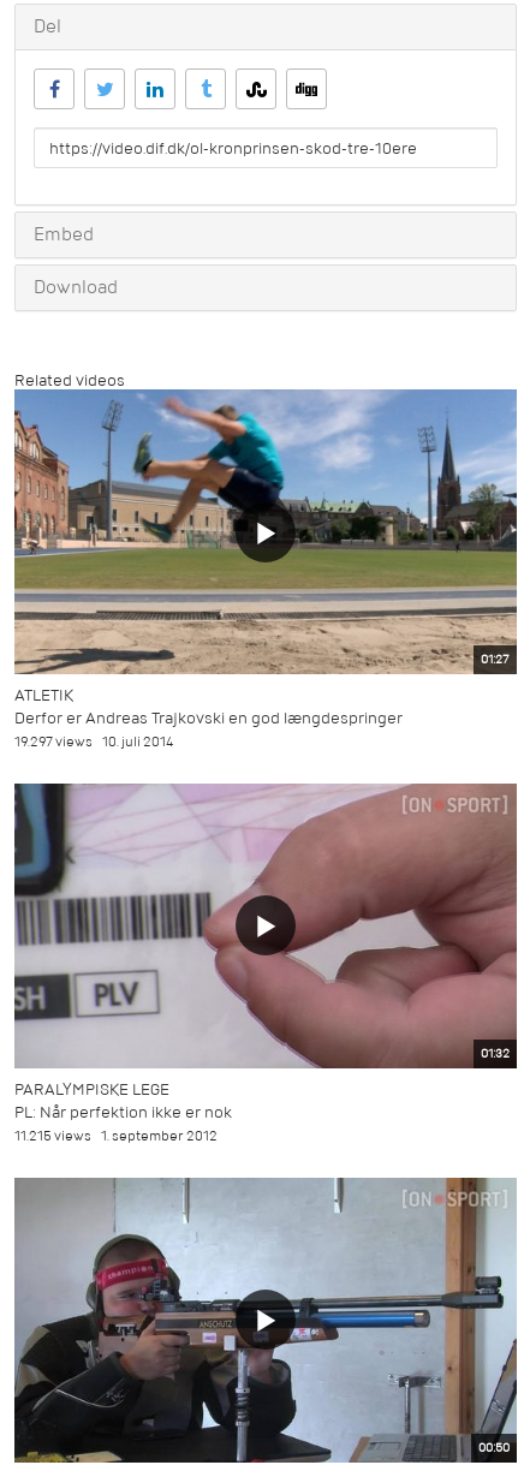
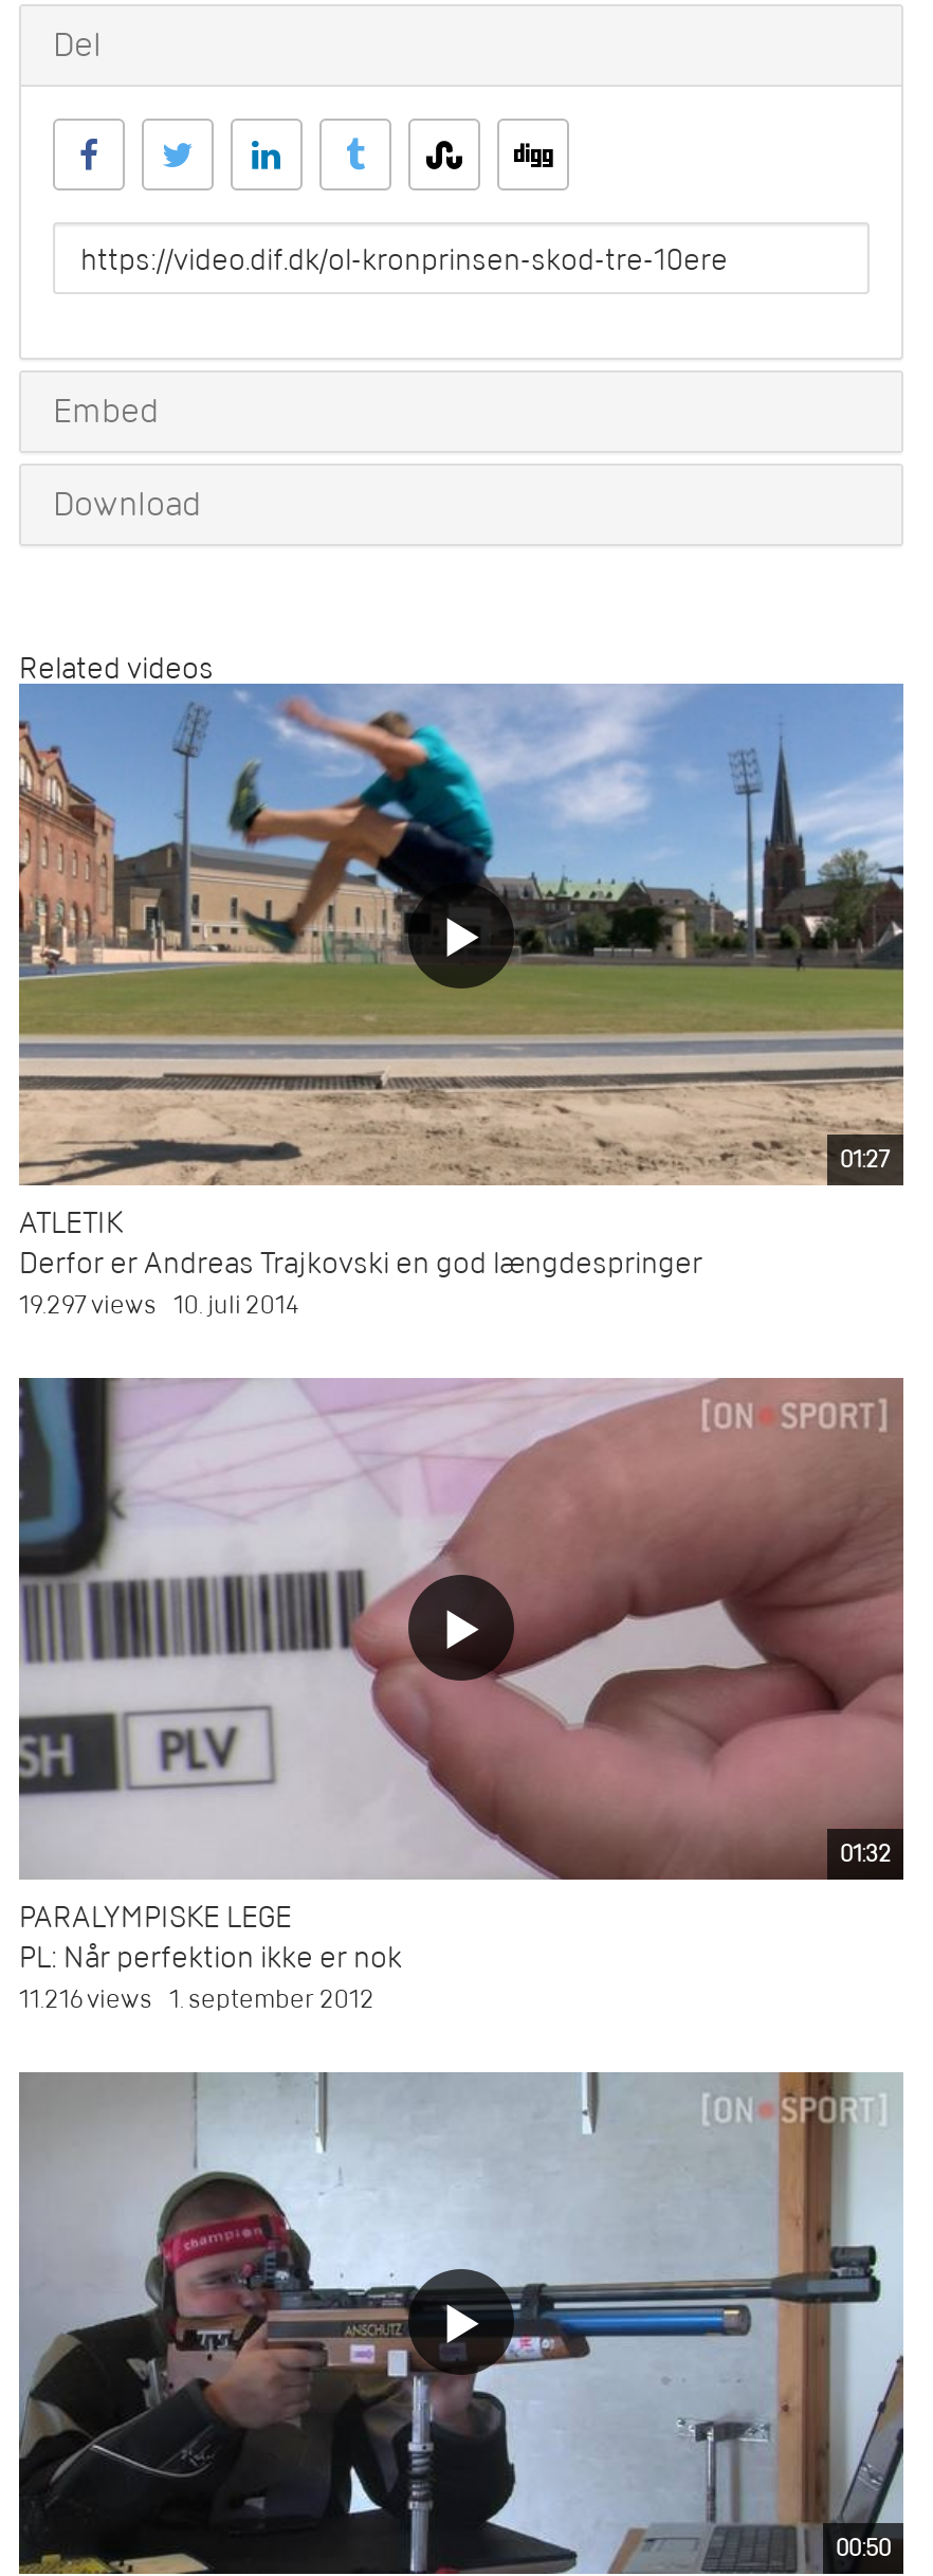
- 11.215 views 1. september 2012
+ 11.216 views 1. september 2012
